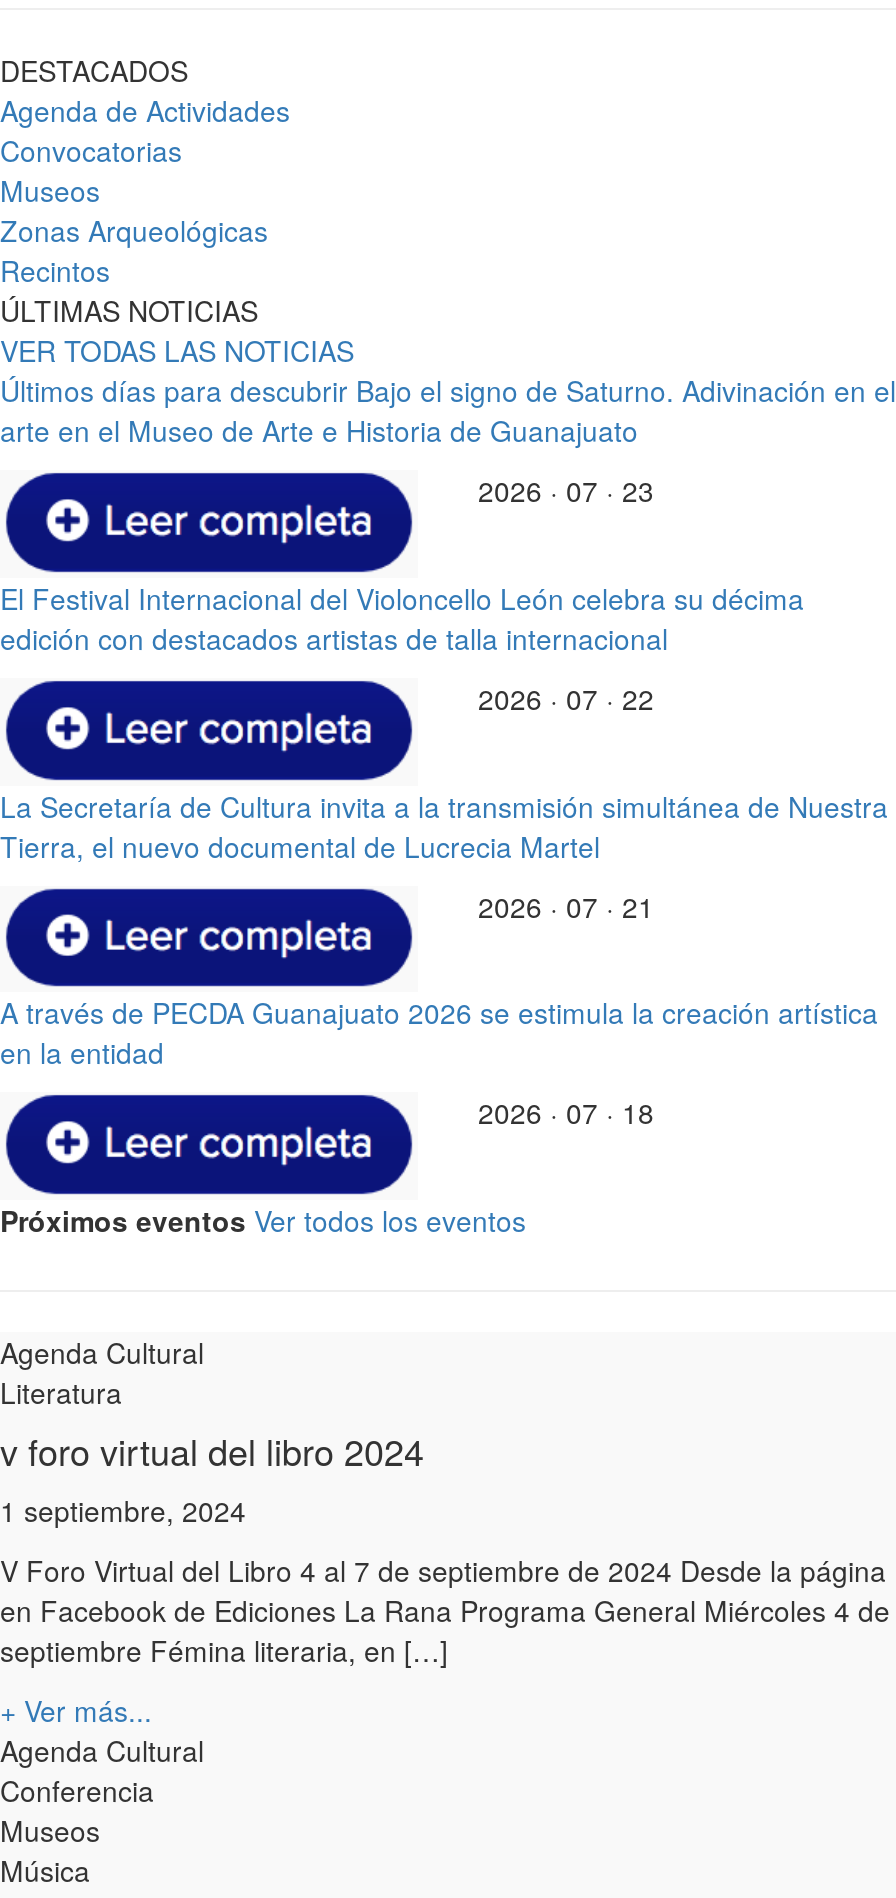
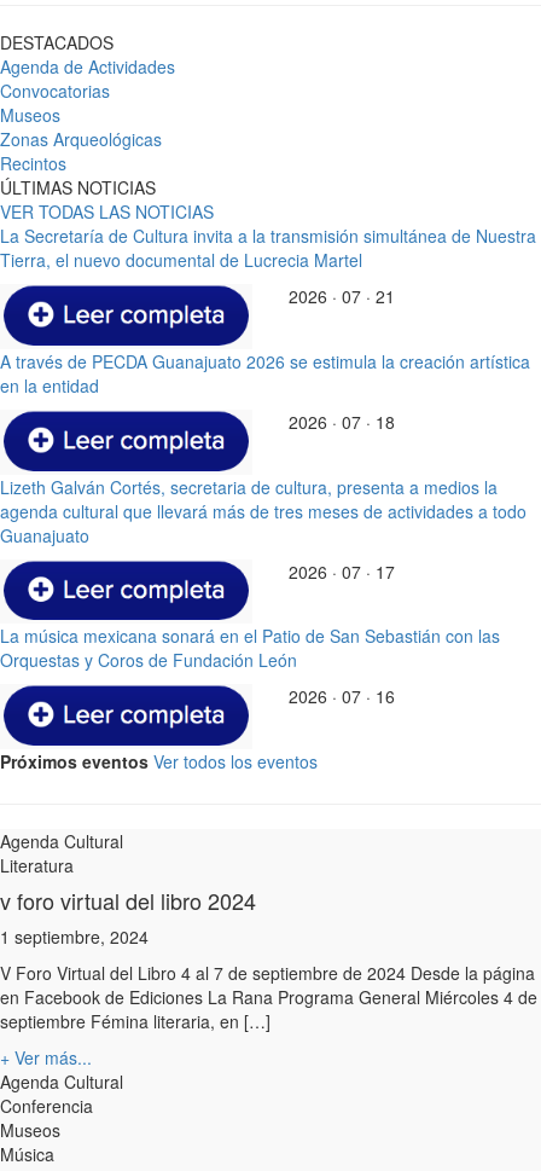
- Últimos días para descubrir Bajo el signo de Saturno. Adivinación en el
- arte en el Museo de Arte e Historia de Guanajuato
- 2026 · 07 · 23
- El Festival Internacional del Violoncello León celebra su décima
- edición con destacados artistas de talla internacional
- 2026 · 07 · 22

moved up: La Secretaría de Cultura invita a la transmisión simultánea de Nuestra | Tierra, el nuevo documental de Lucrecia Martel | 2026 · 07 · 21 | A través de PECDA Guanajuato 2026 se estimula la creación artística | en la entidad | 2026 · 07 · 18

+ Lizeth Galván Cortés, secretaria de cultura, presenta a medios la
+ agenda cultural que llevará más de tres meses de actividades a todo
+ Guanajuato
+ 2026 · 07 · 17
+ La música mexicana sonará en el Patio de San Sebastián con las
+ Orquestas y Coros de Fundación León
+ 2026 · 07 · 16
